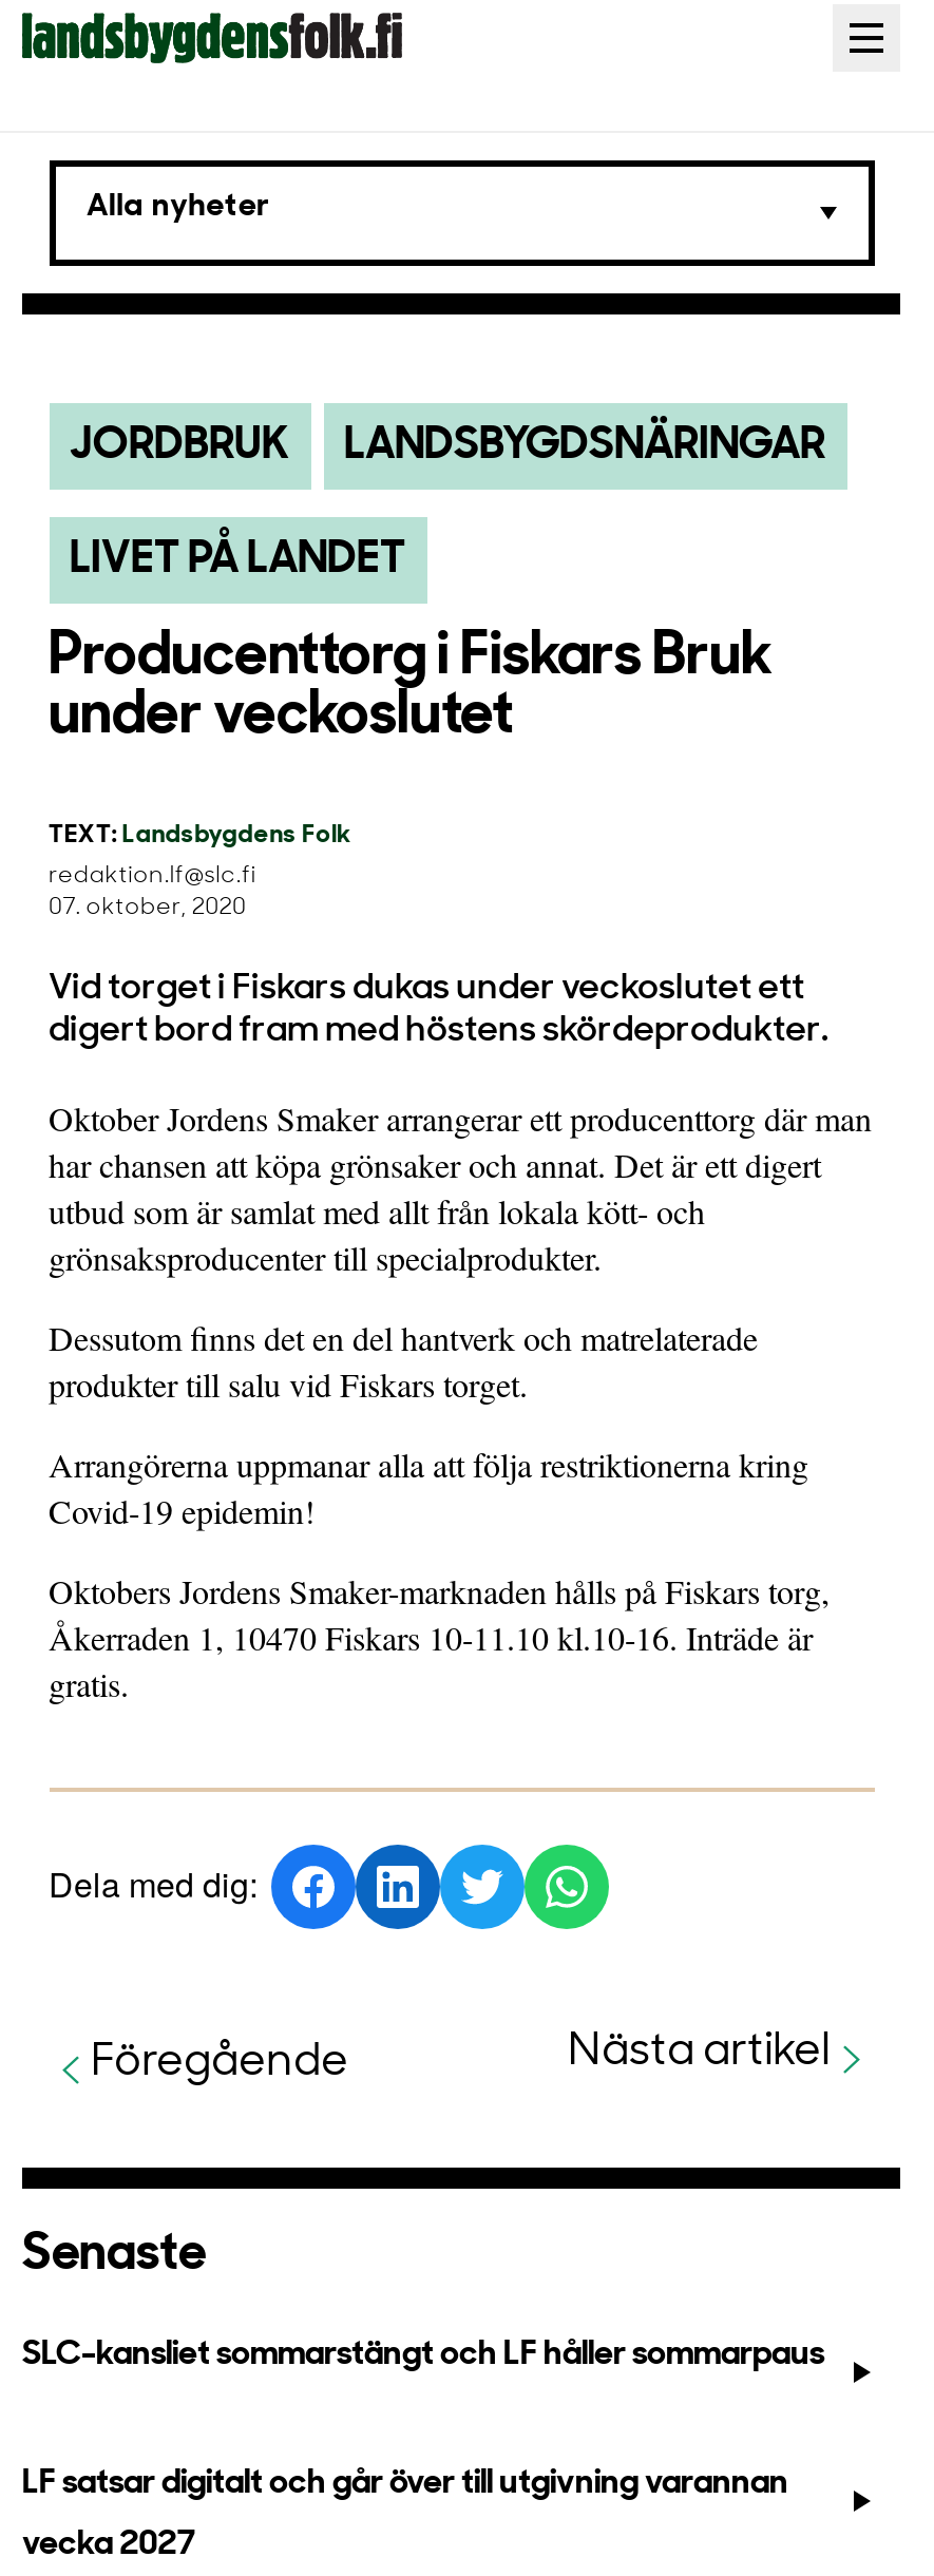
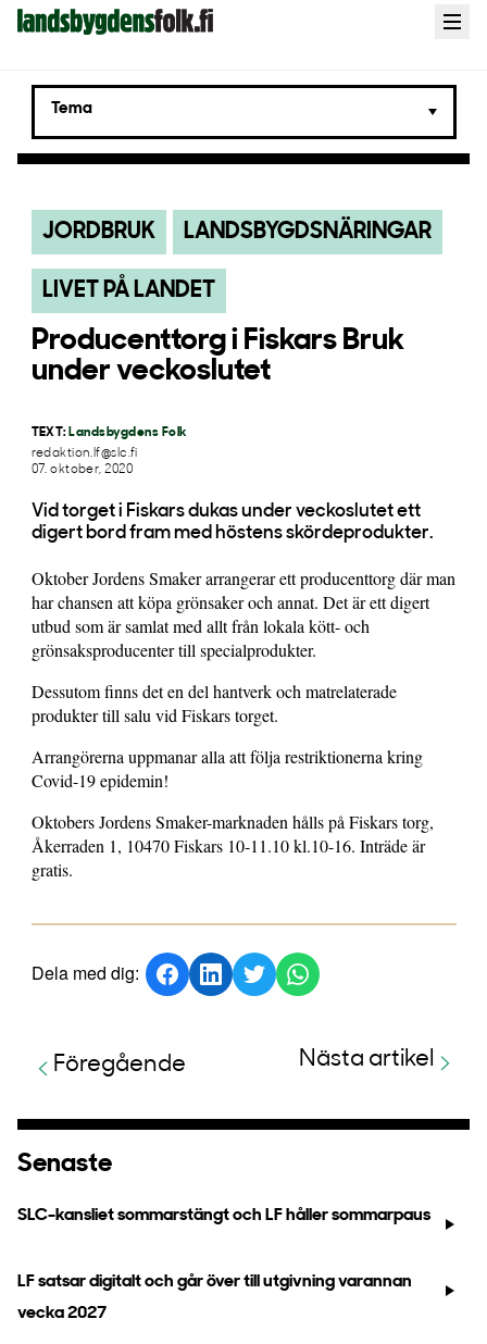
- Alla nyheter
+ Tema
